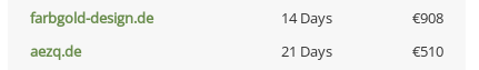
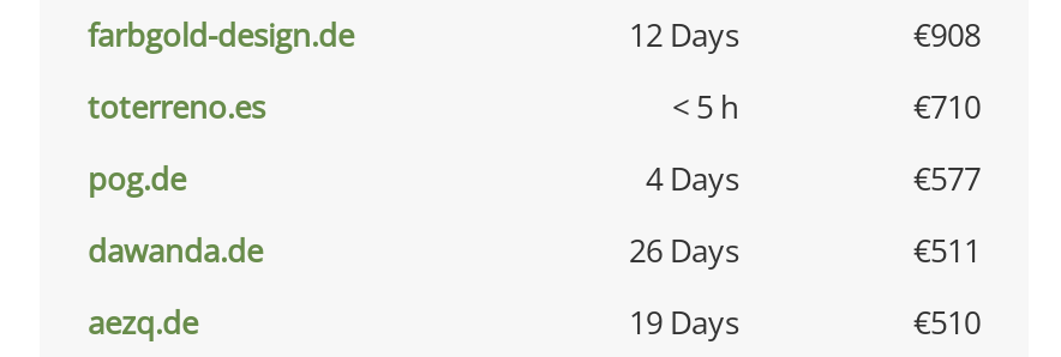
- 14 Days
+ 12 Days

+ toterreno.es
+ < 5 h
+ €710
+ pog.de
+ 4 Days
+ €577
+ dawanda.de
+ 26 Days
+ €511

- 21 Days
+ 19 Days
